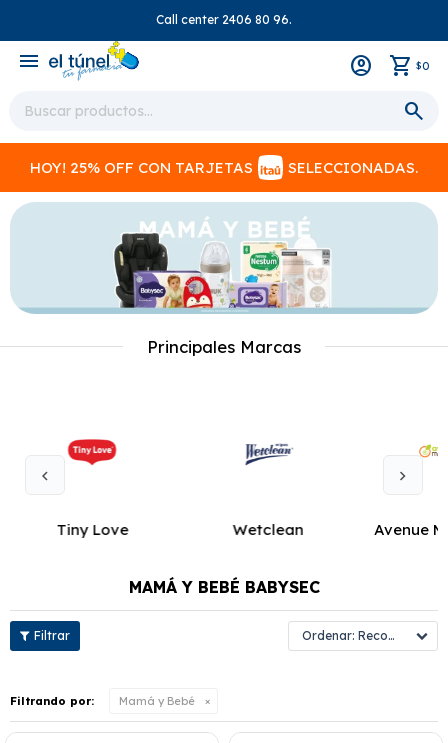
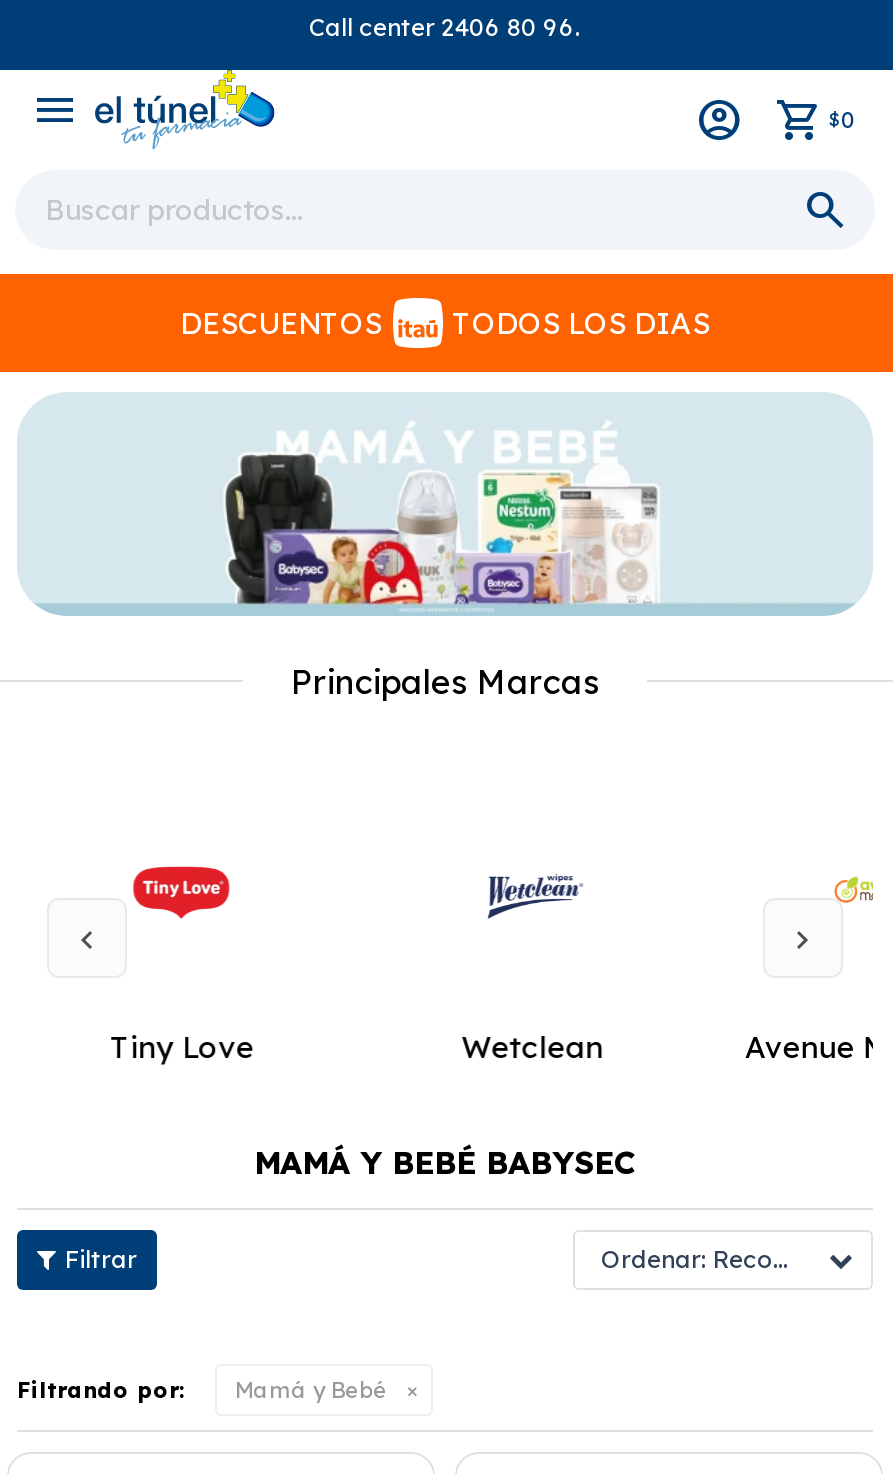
- HOY! 25% OFF CON TARJETAS
- SELECCIONADAS.
+ DESCUENTOS
+ TODOS LOS DIAS
